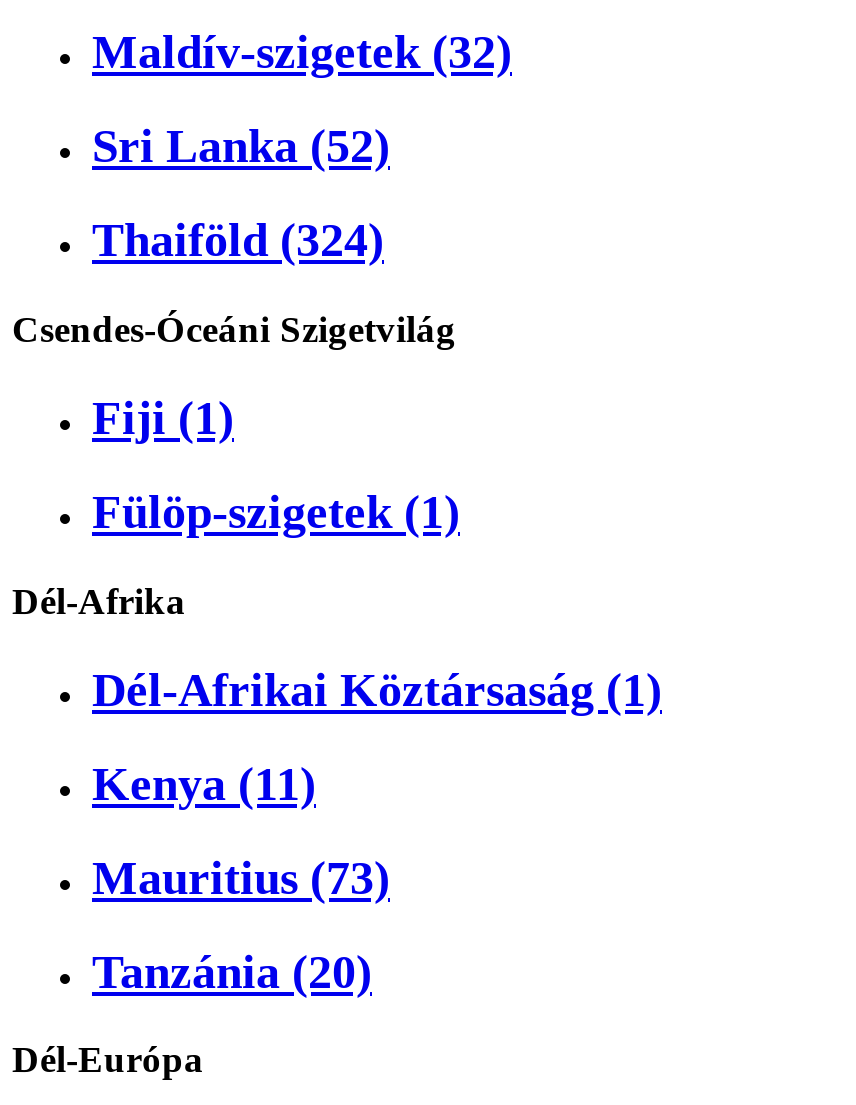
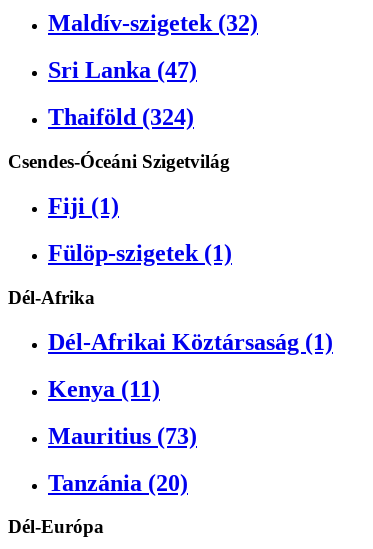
- Sri Lanka (52)
+ Sri Lanka (47)
